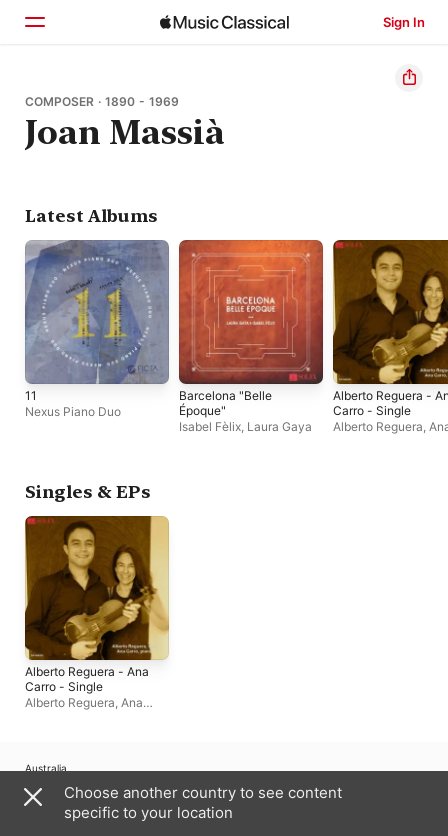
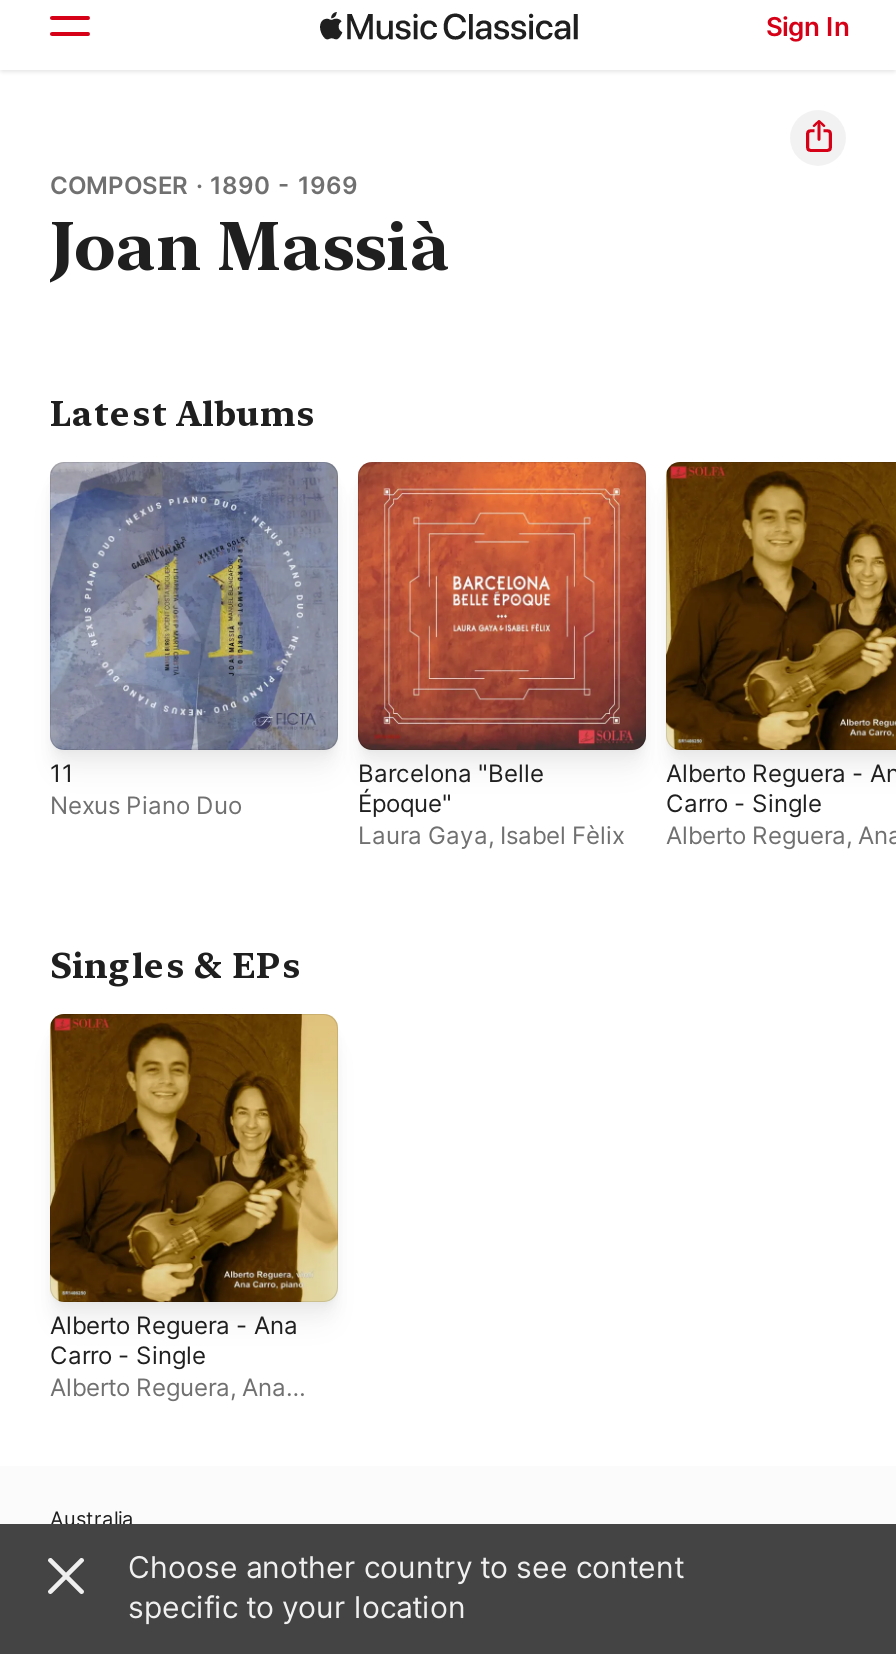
- Isabel Fèlix, Laura Gaya
+ Laura Gaya, Isabel Fèlix
